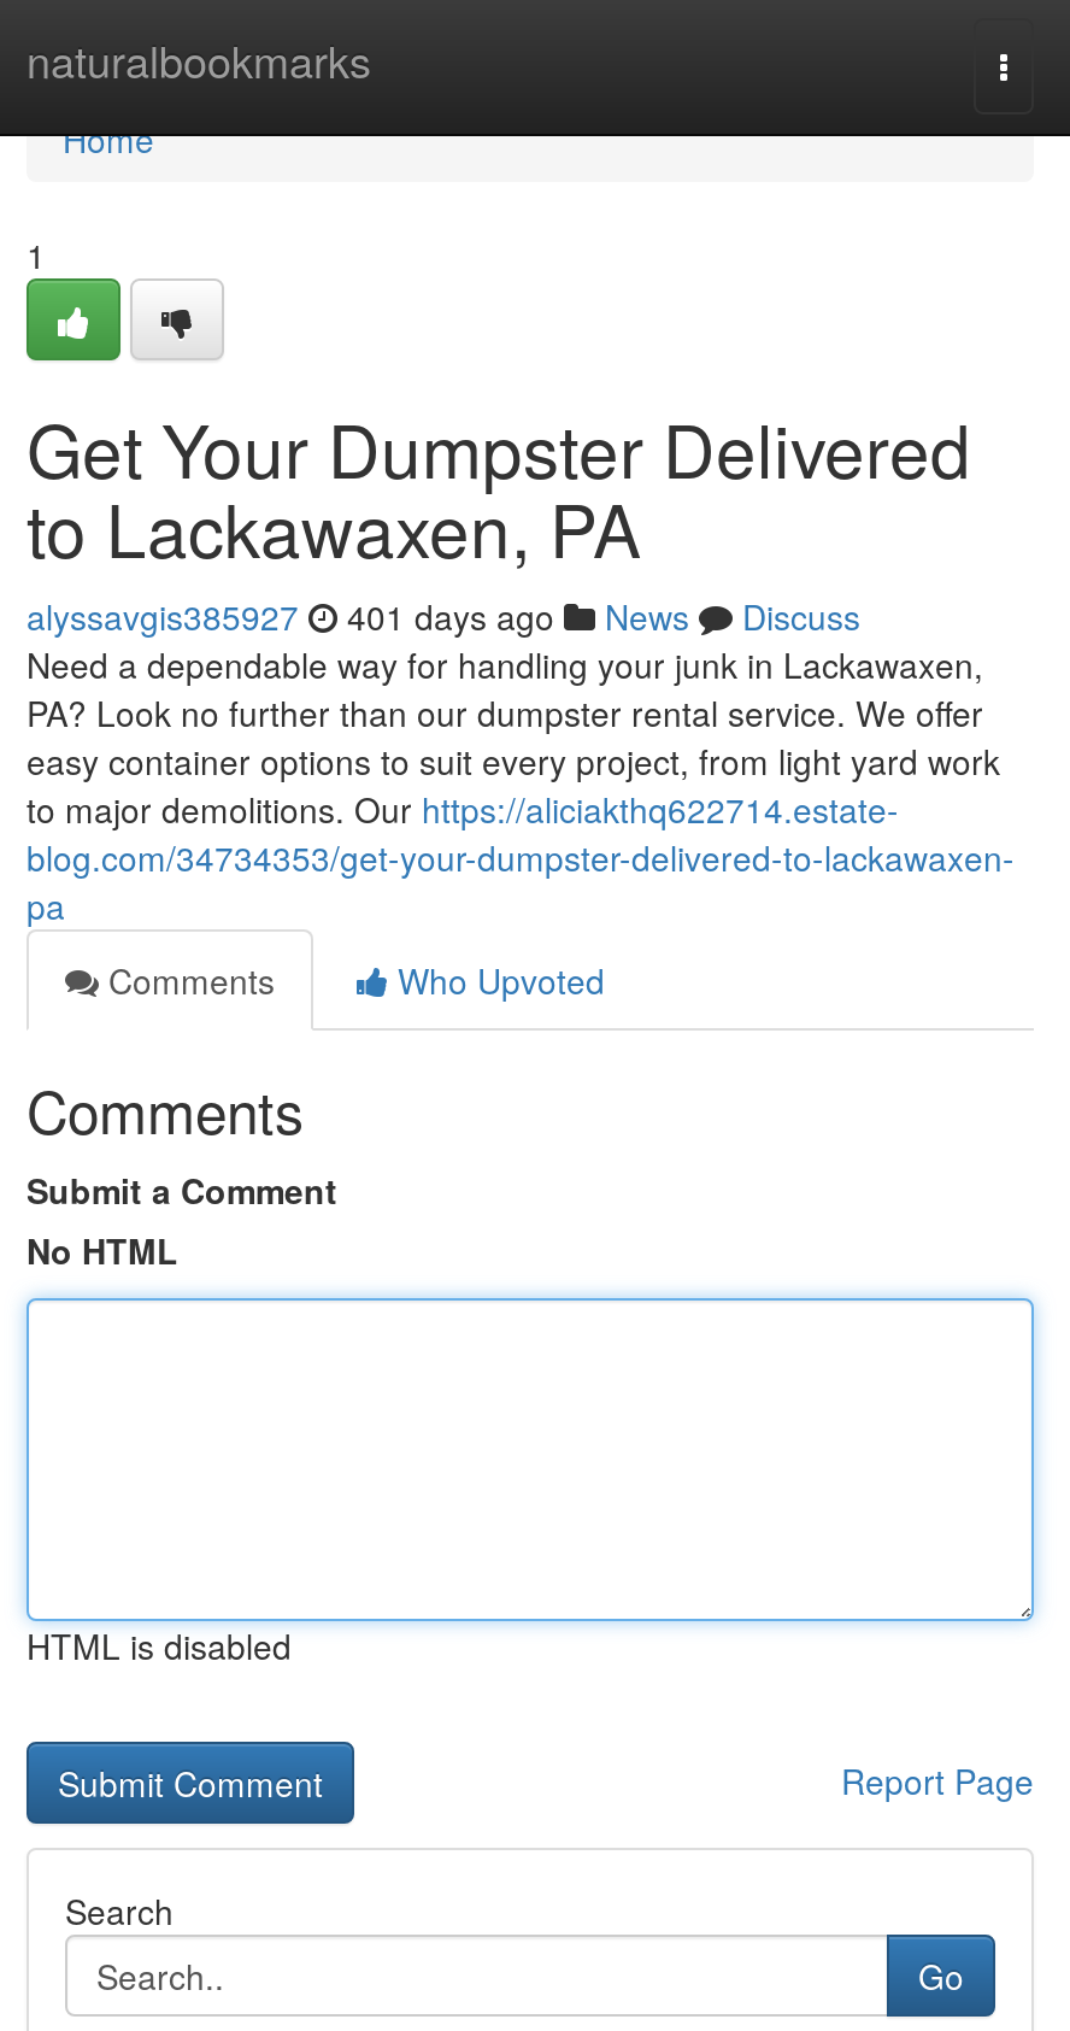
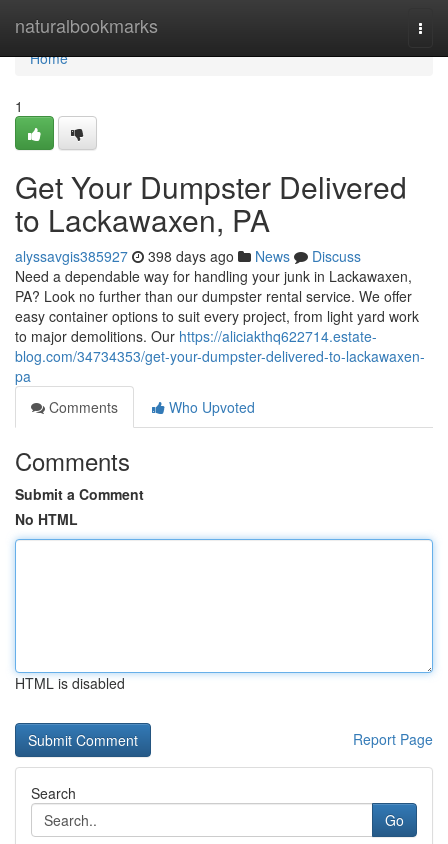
- alyssavgis385927 401 days ago News Discuss
+ alyssavgis385927 398 days ago News Discuss
